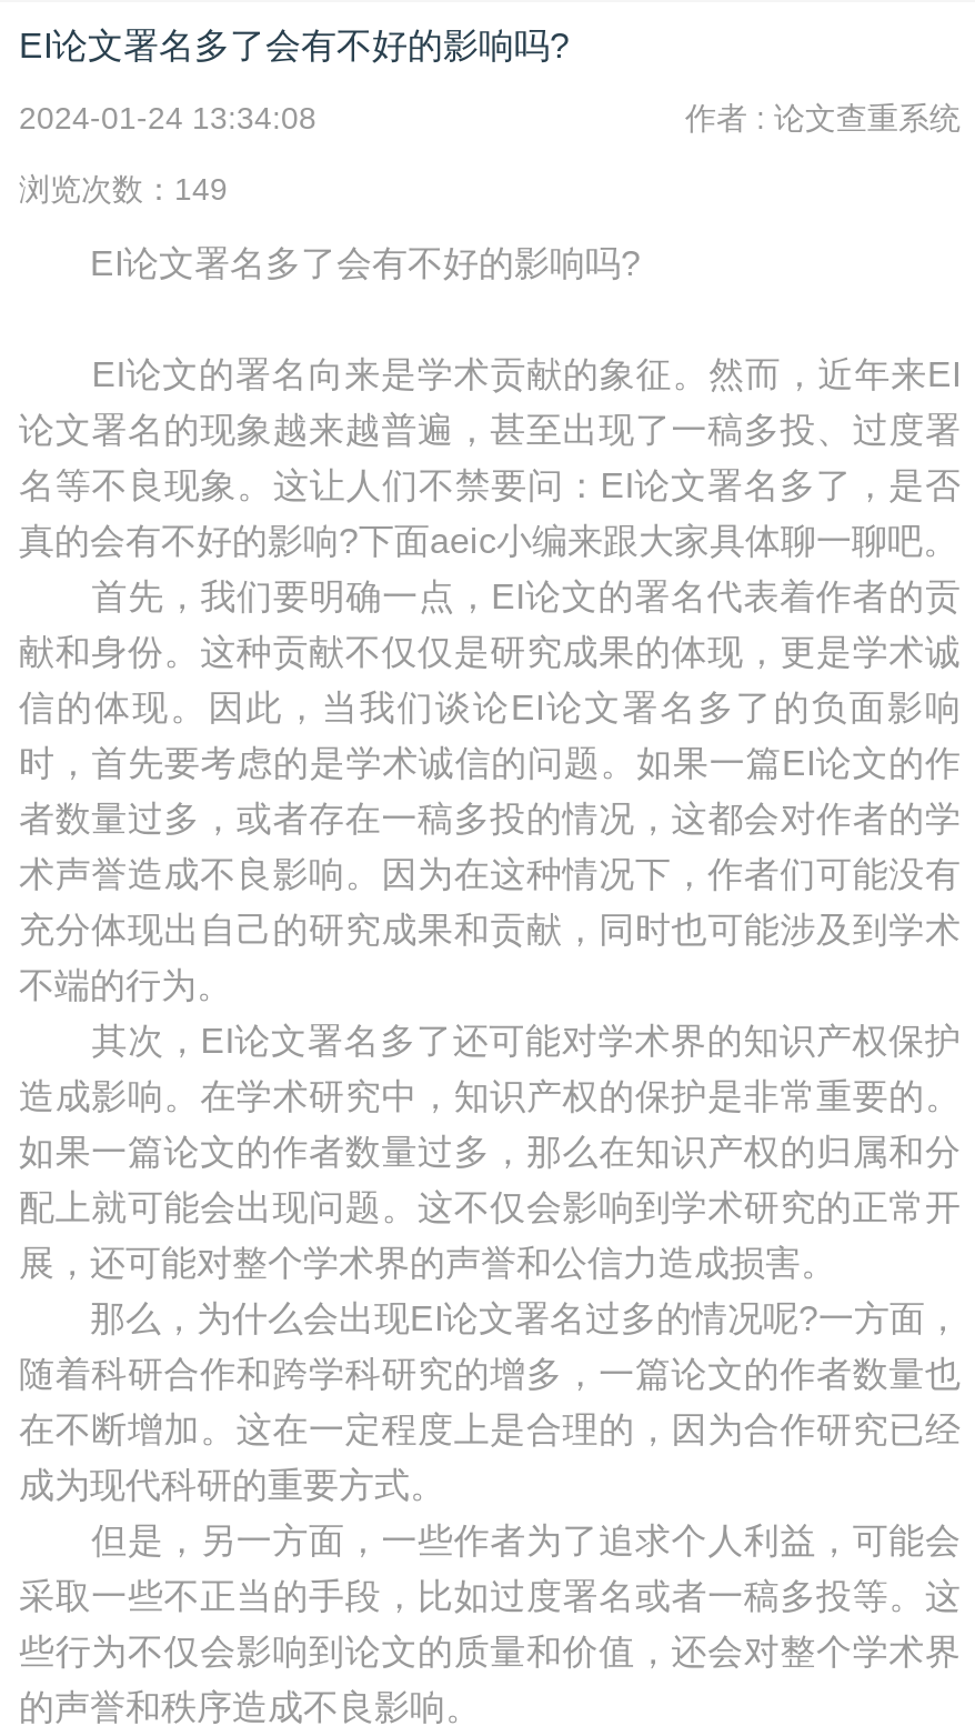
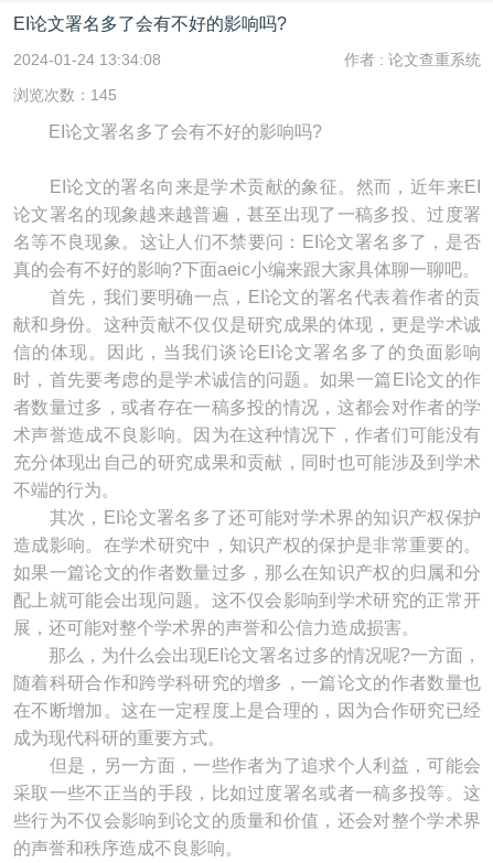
- 浏览次数：149
+ 浏览次数：145
